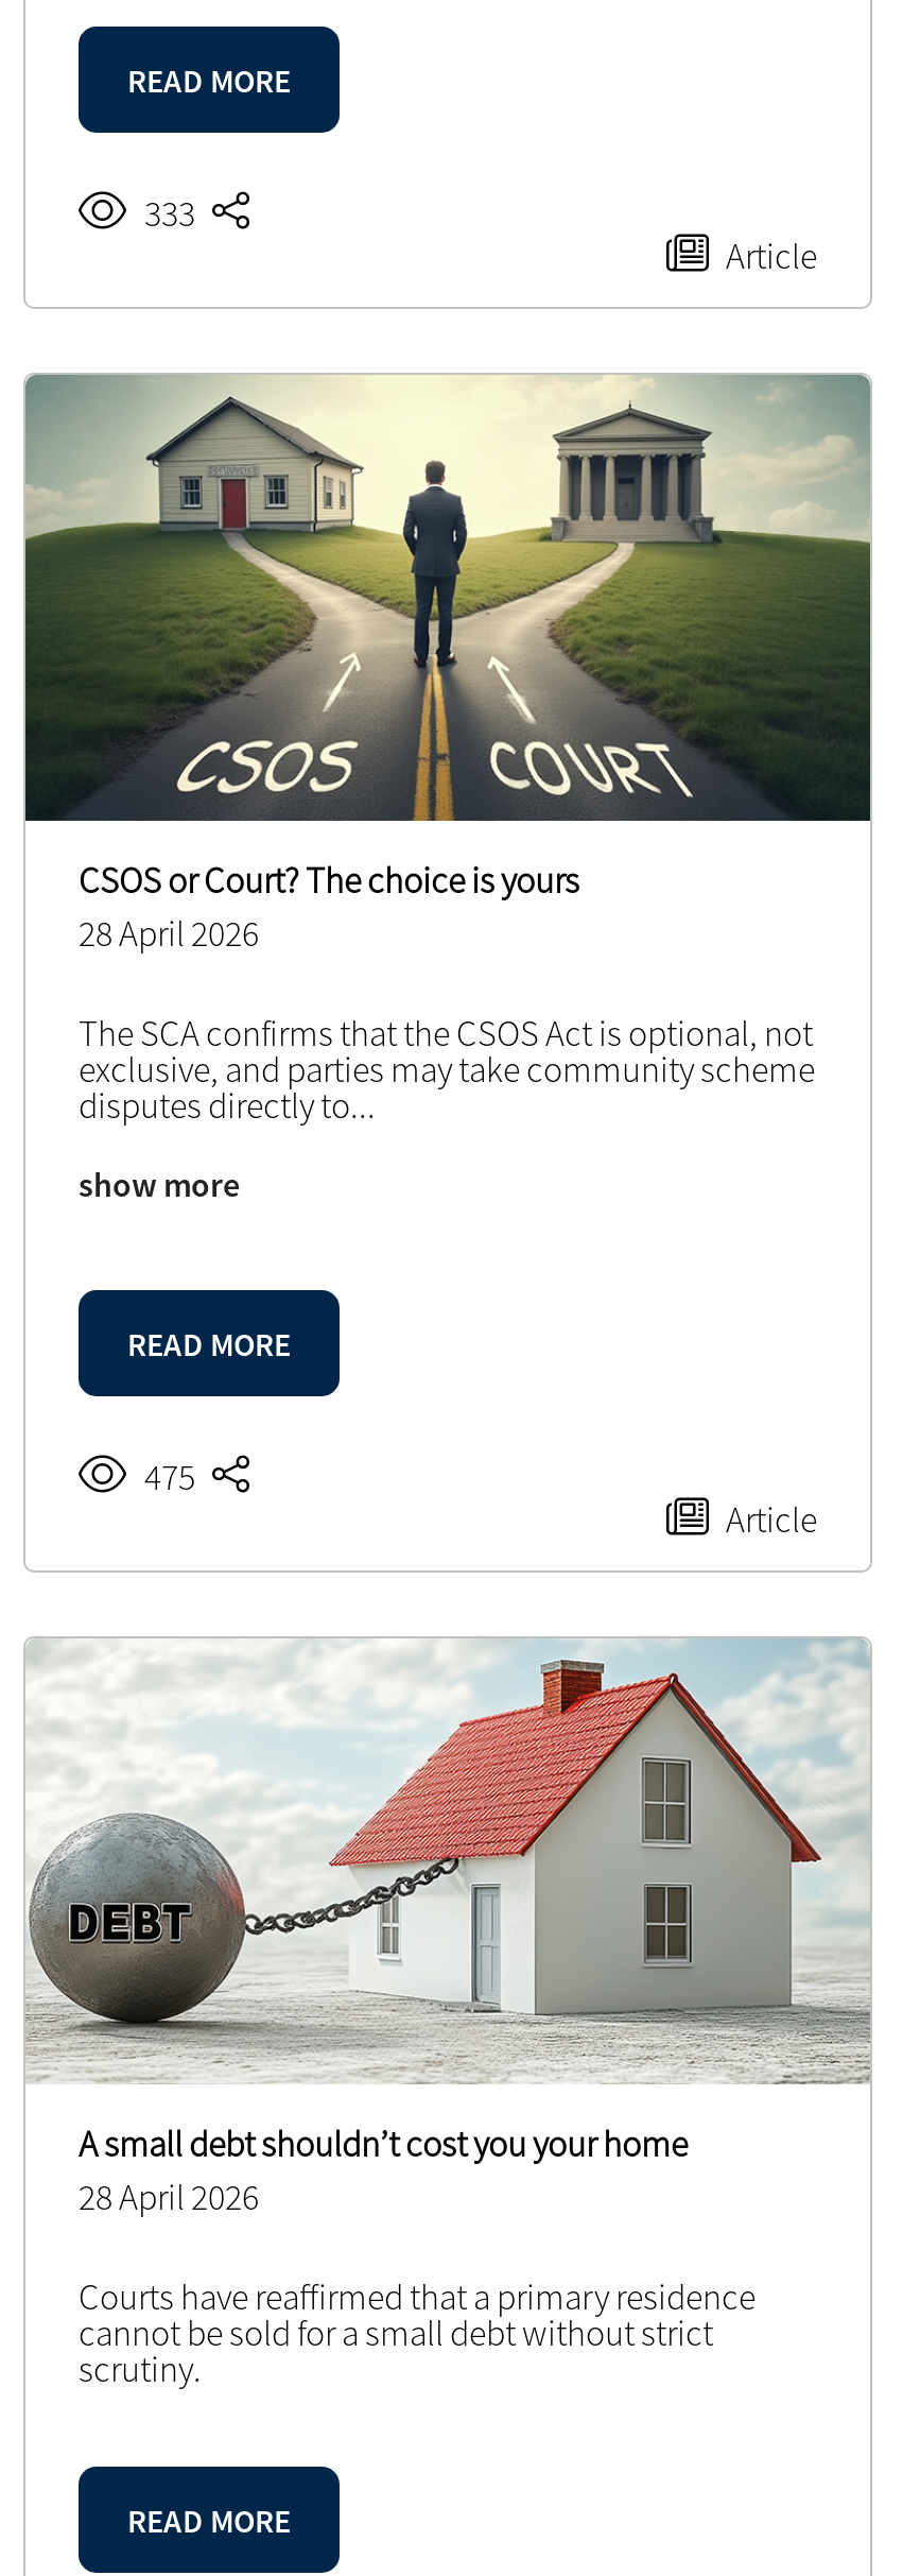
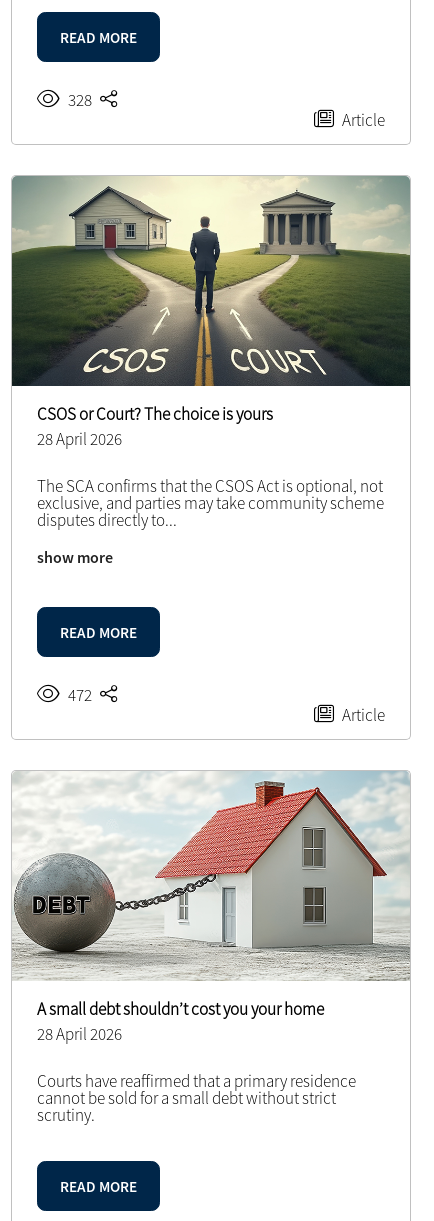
- 333
+ 328

- 475
+ 472
